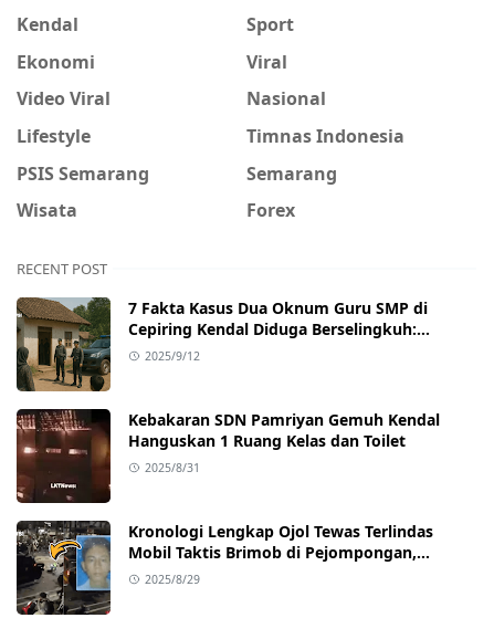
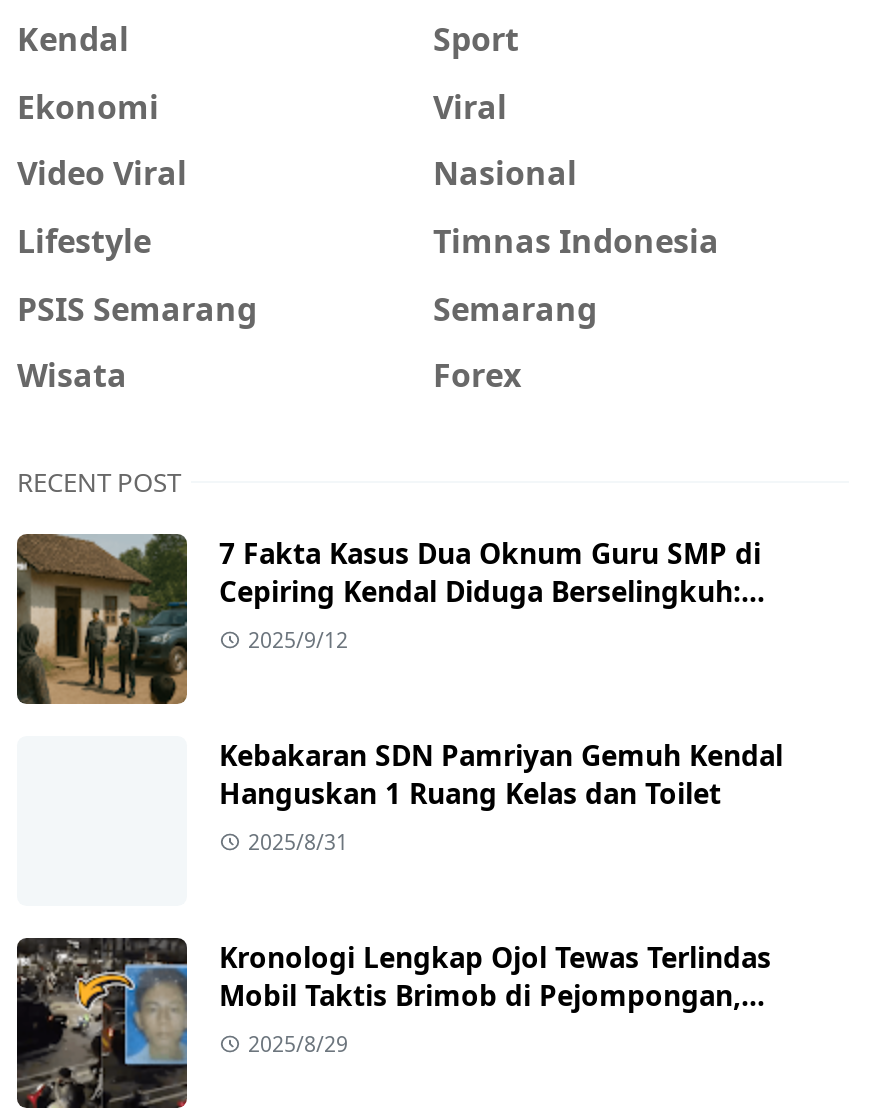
- [image]
